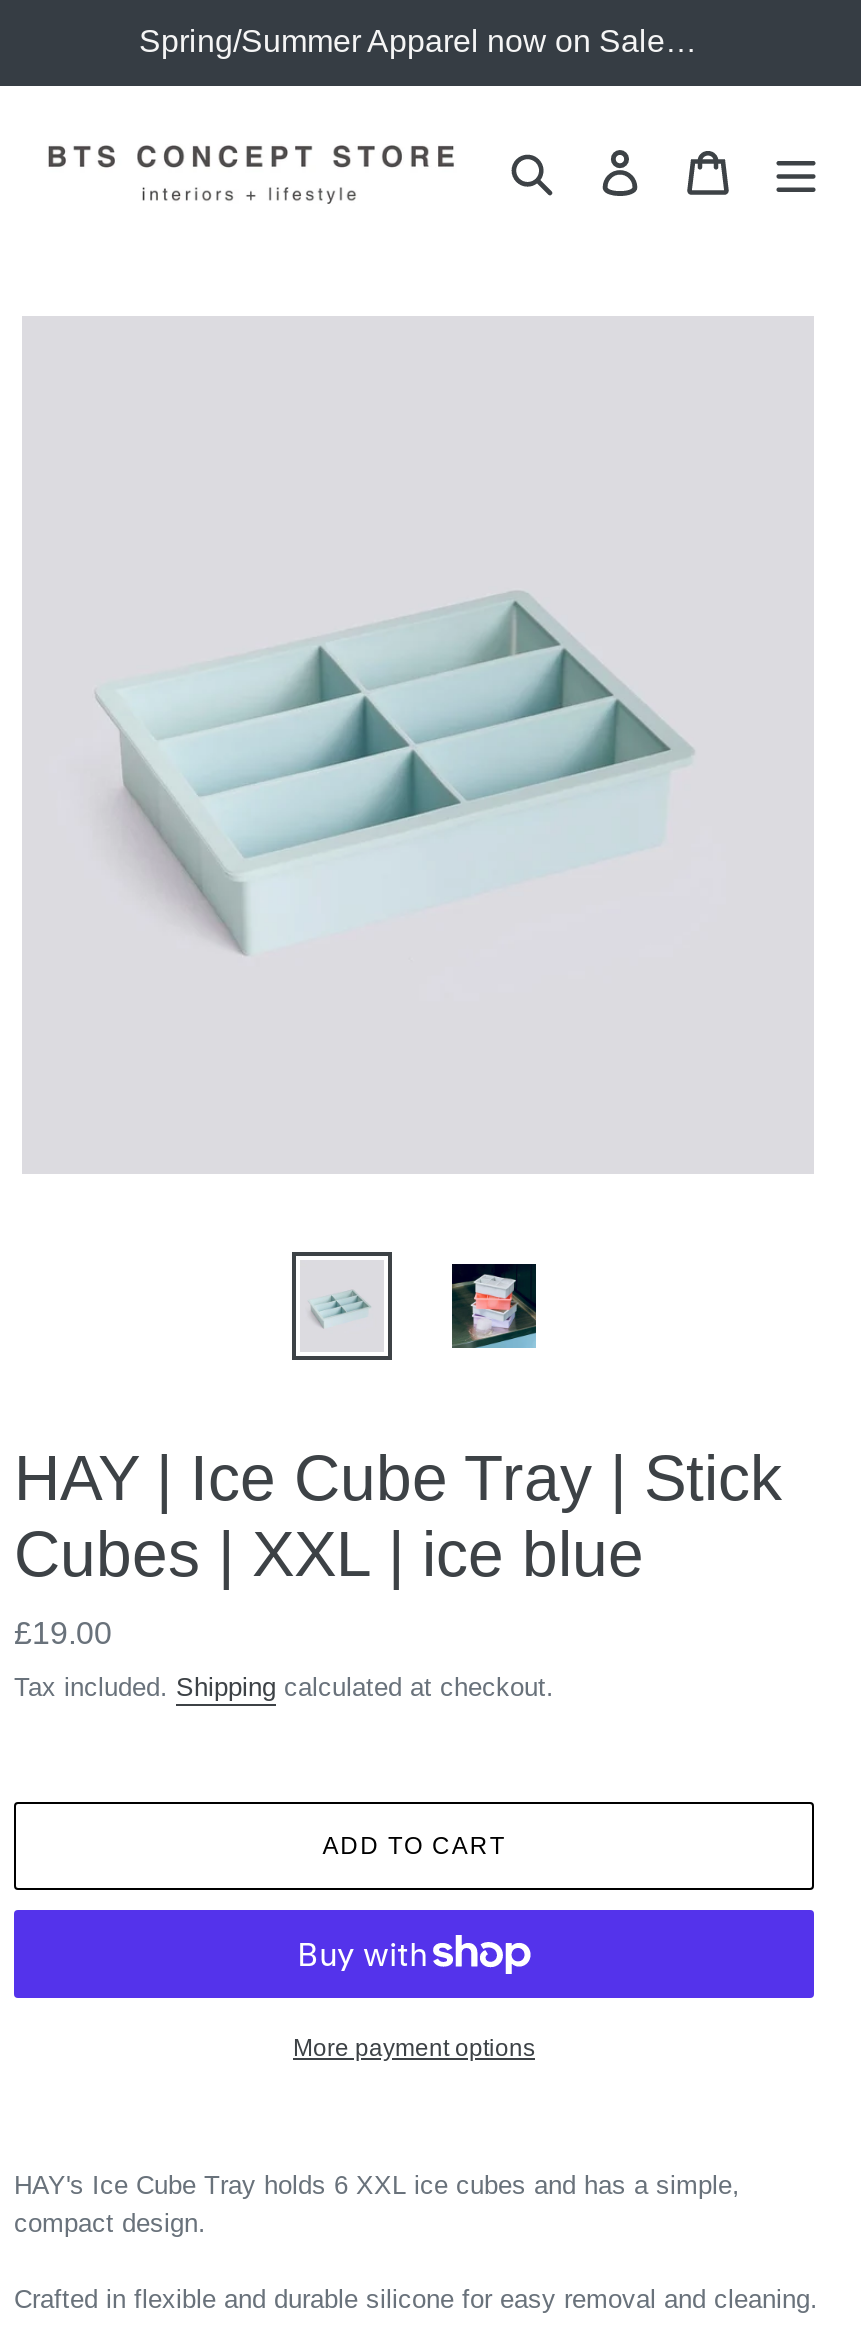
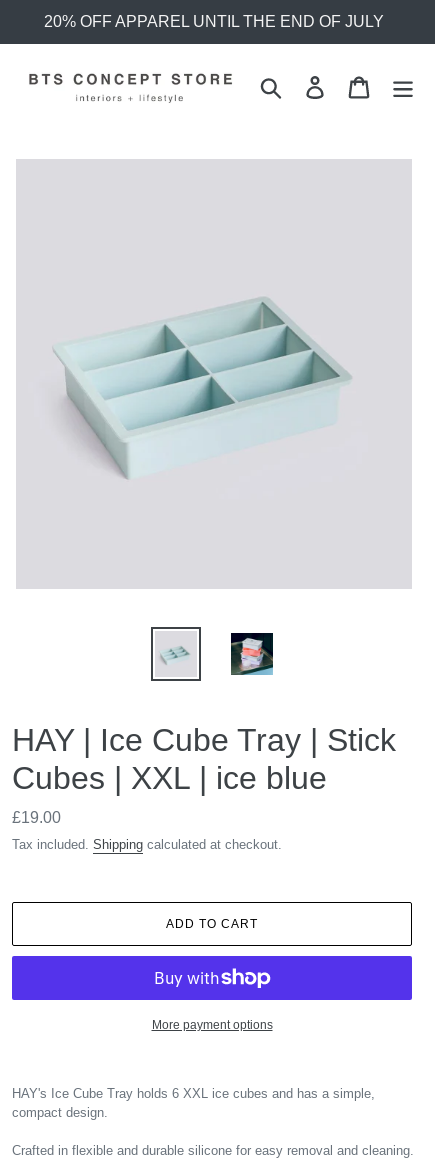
- Spring/Summer Apparel now on Sale…
+ 20% OFF APPAREL UNTIL THE END OF JULY
